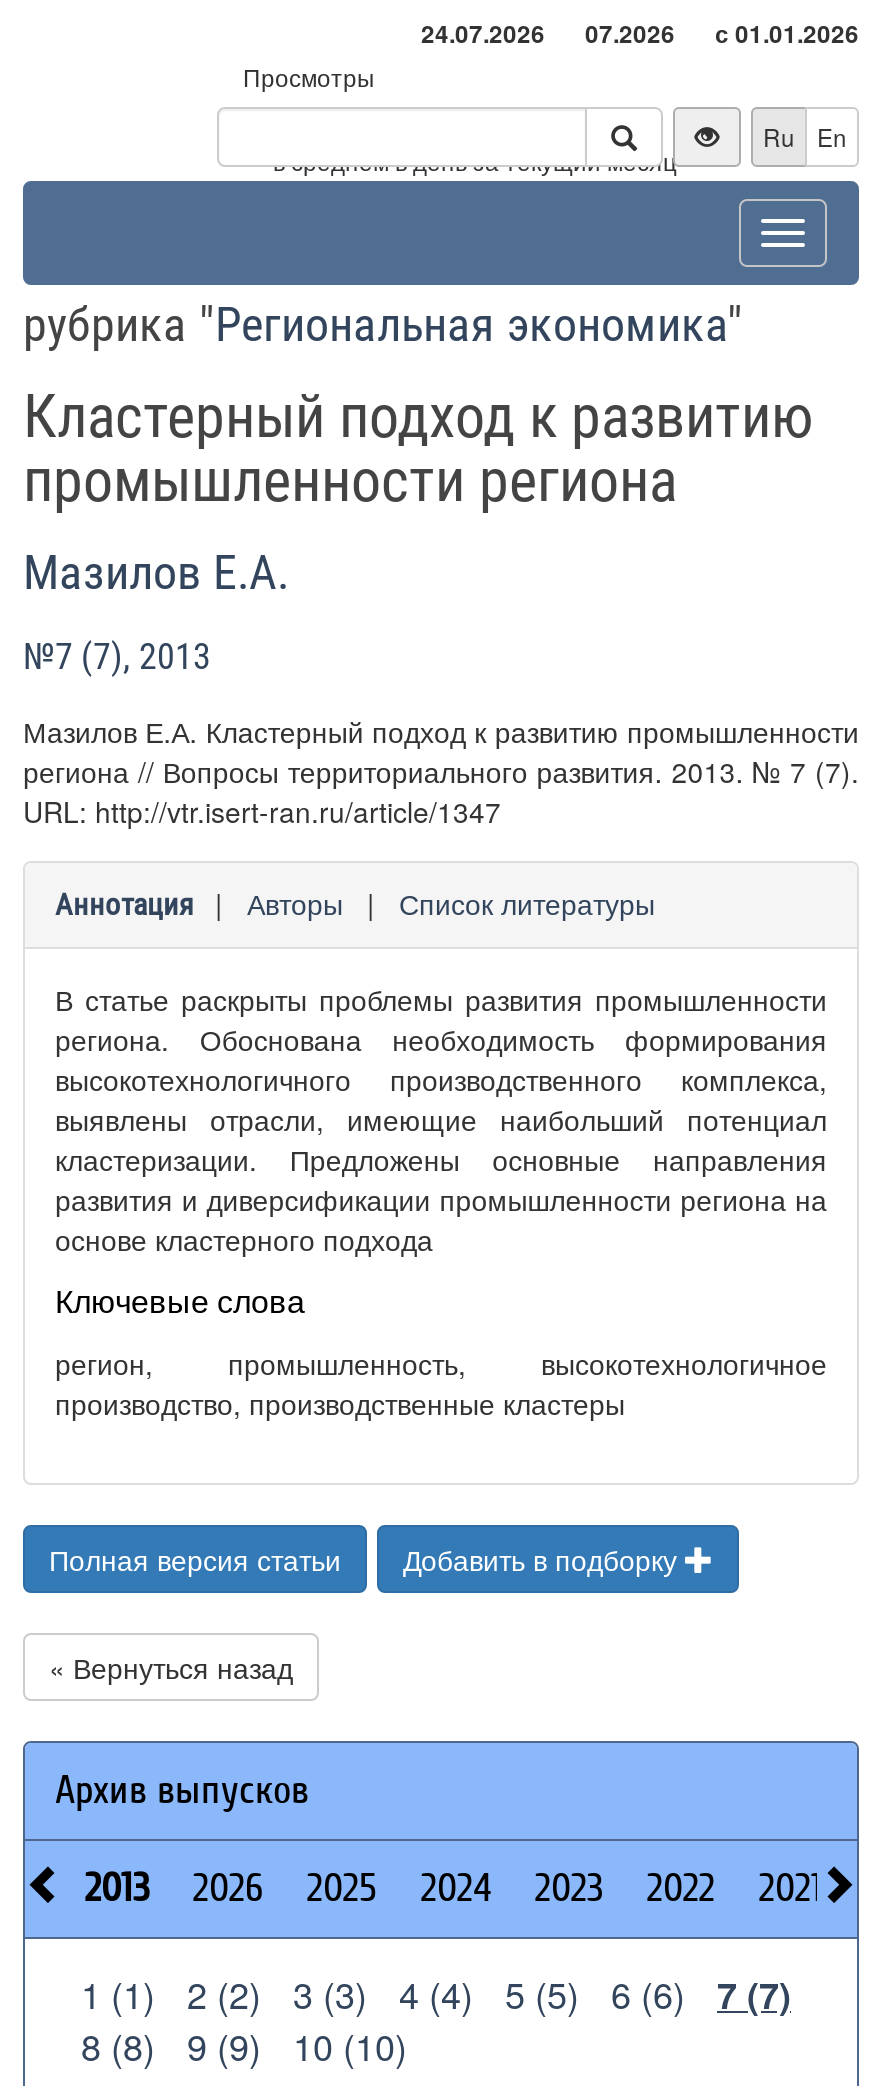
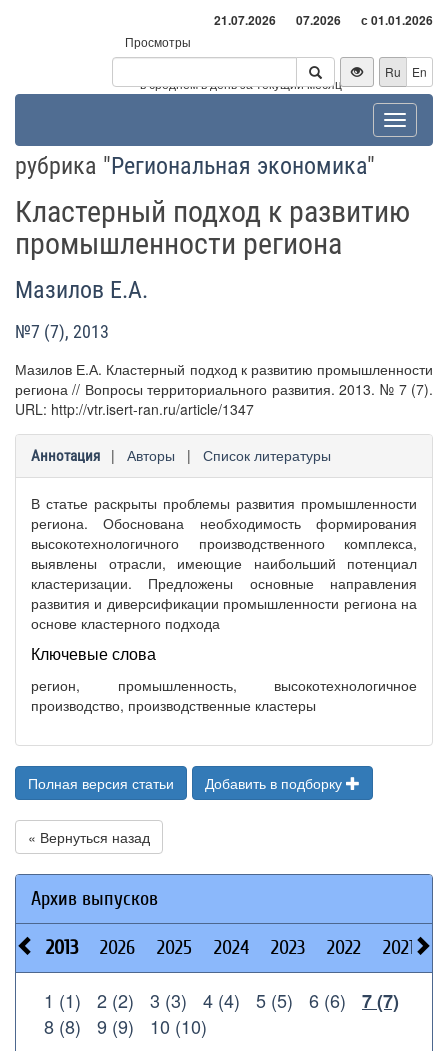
- 24.07.2026 07.2026 с 01.01.2026
+ 21.07.2026 07.2026 с 01.01.2026
